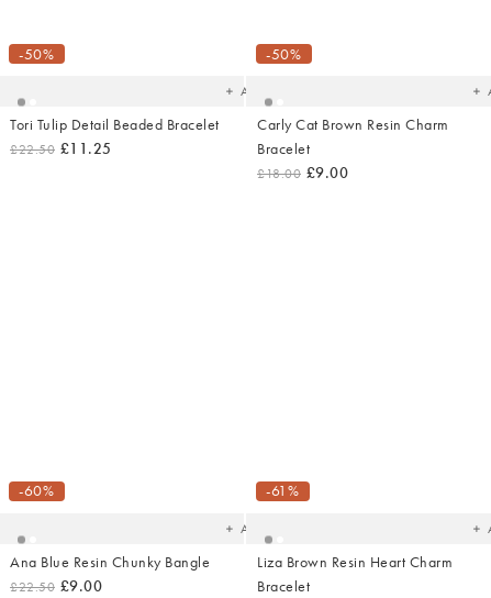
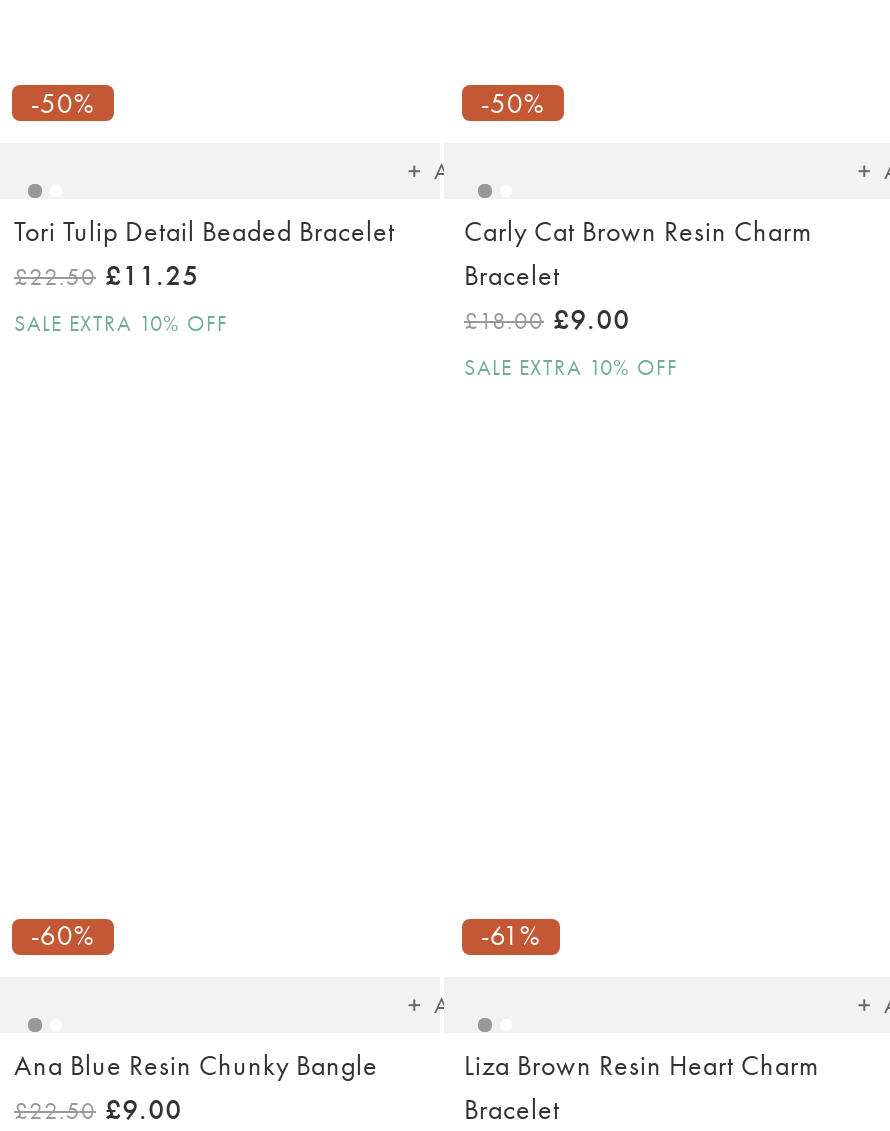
+ SALE EXTRA 10% OFF

+ SALE EXTRA 10% OFF
